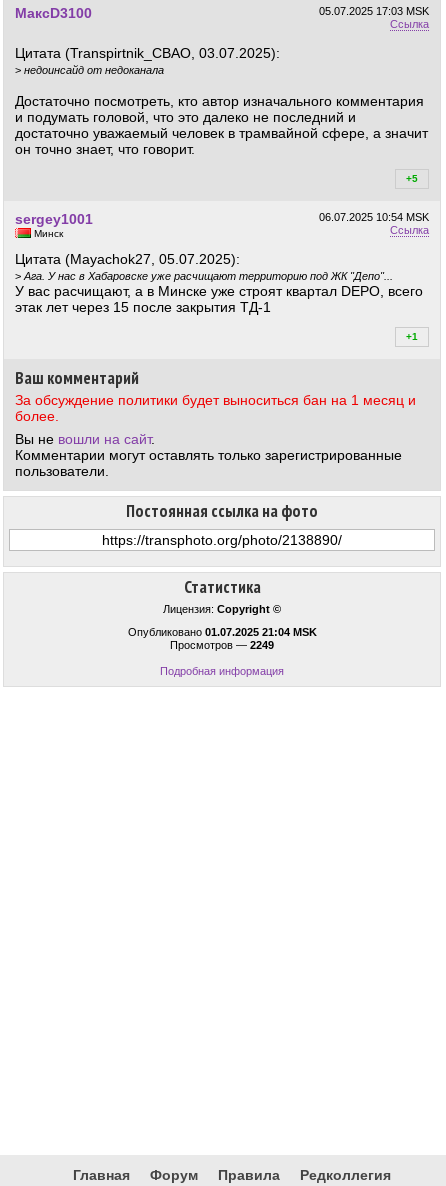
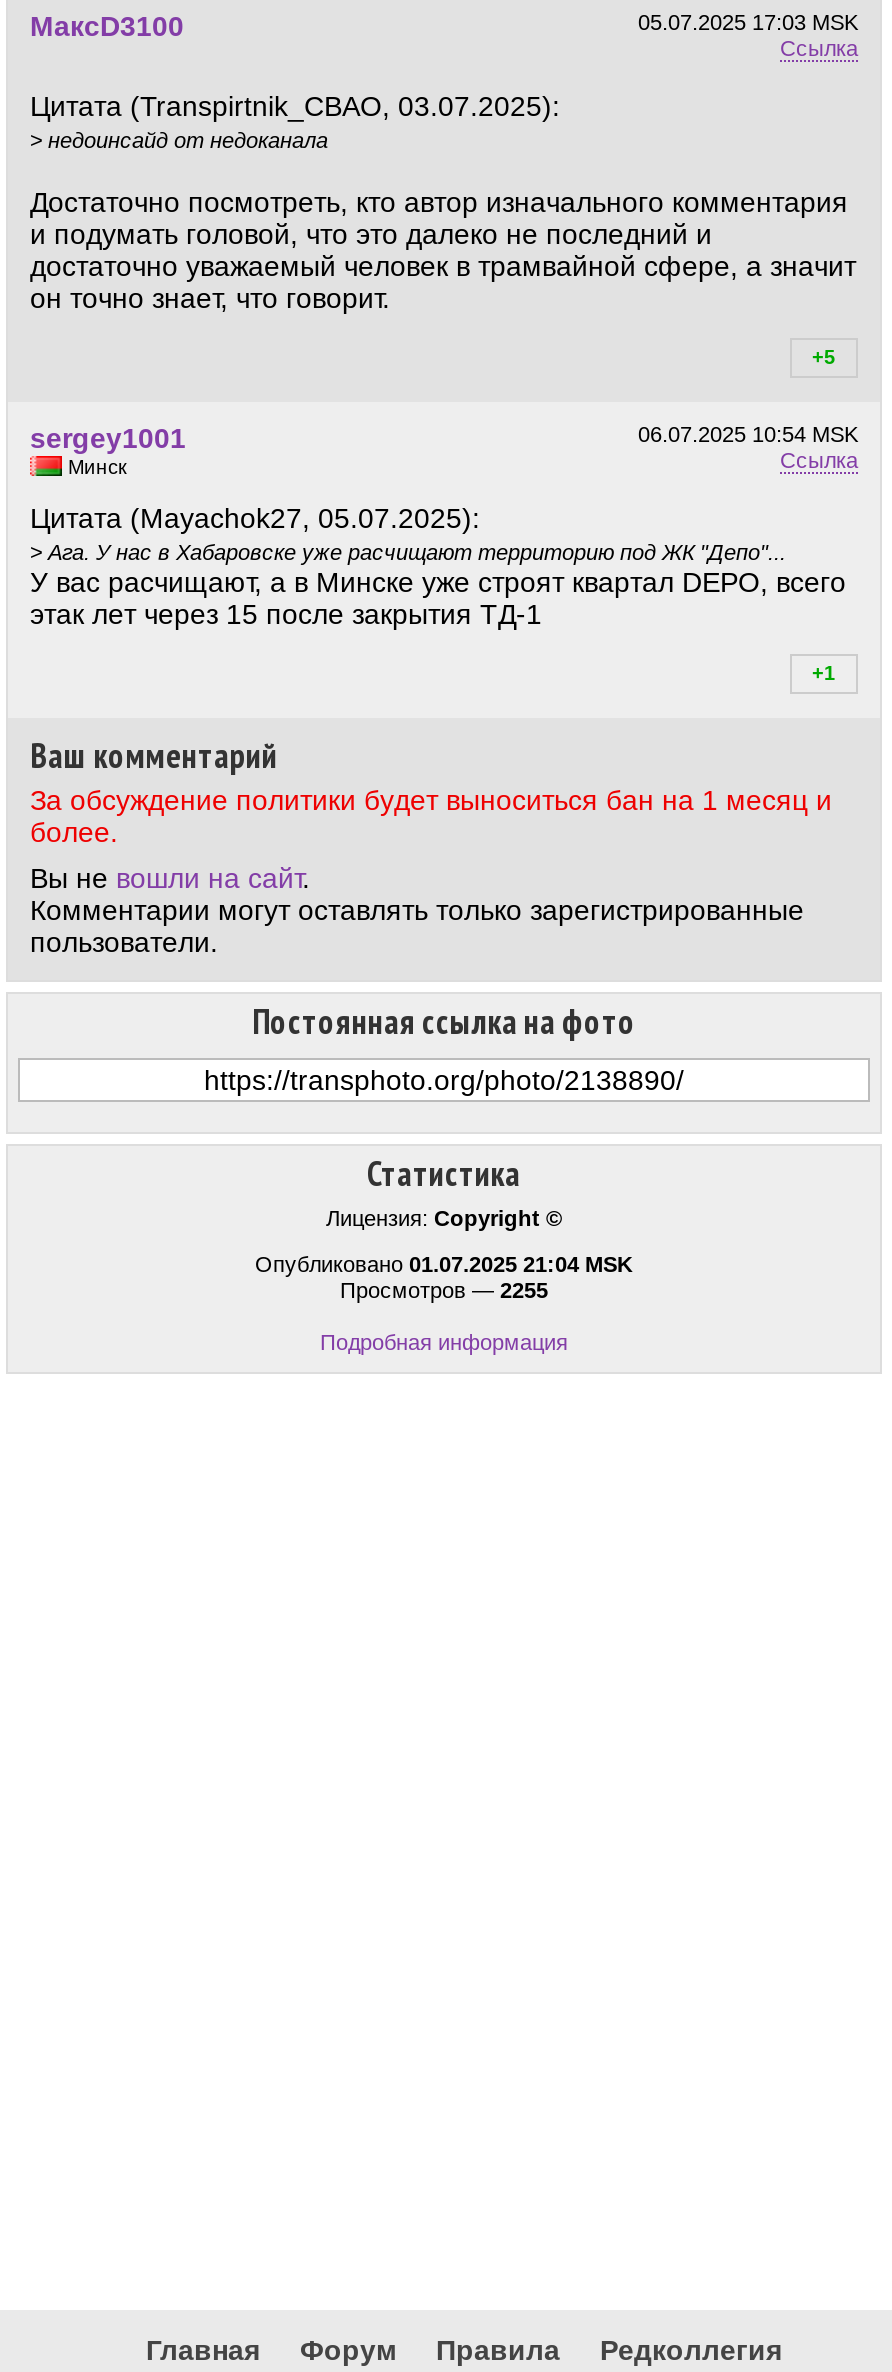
- Просмотров — 2249
+ Просмотров — 2255
